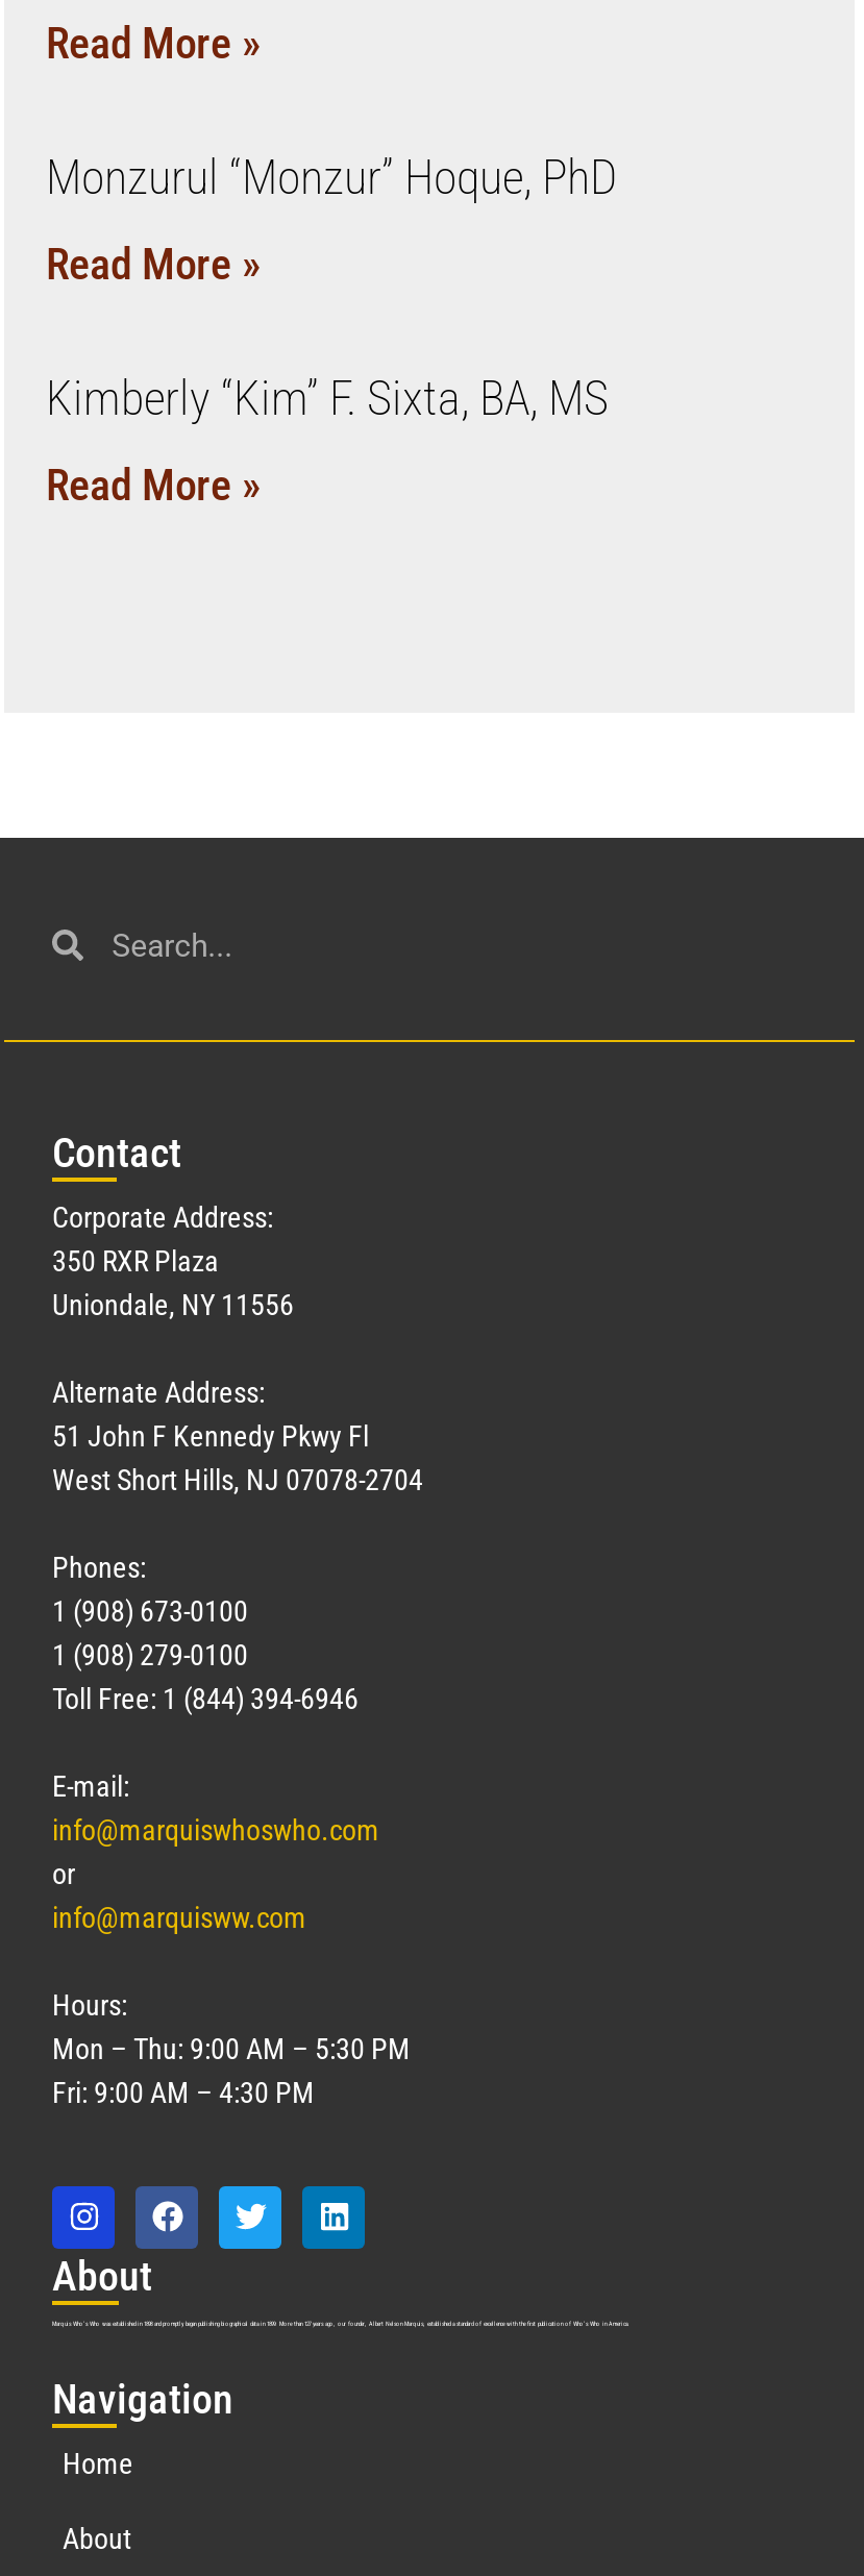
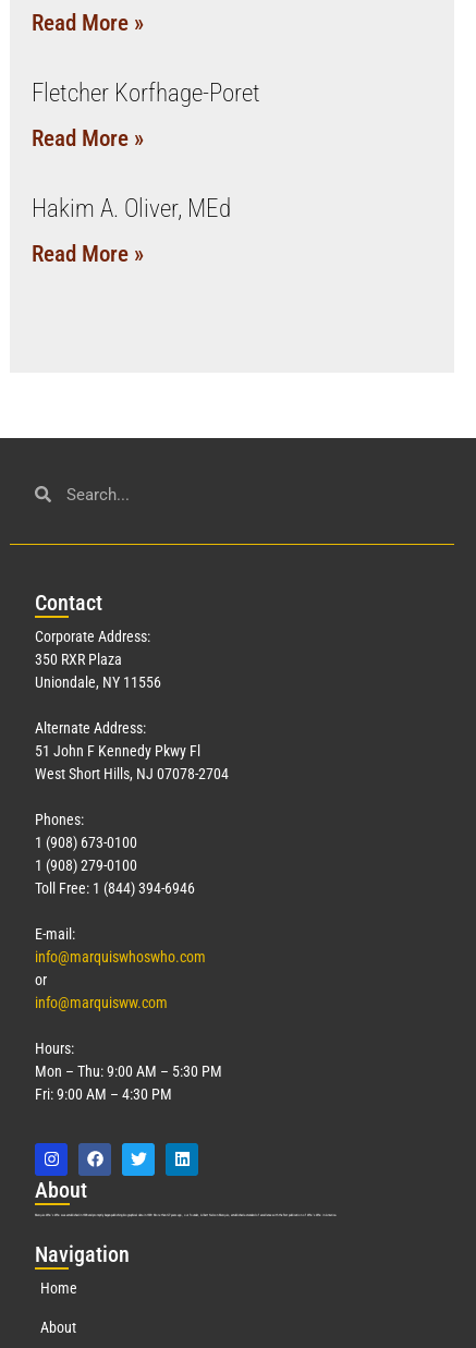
- Monzurul “Monzur” Hoque, PhD
+ Fletcher Korfhage-Poret

- Kimberly “Kim” F. Sixta, BA, MS
+ Hakim A. Oliver, MEd
